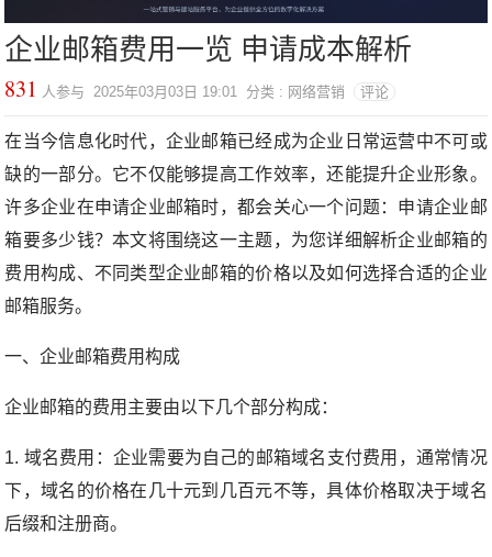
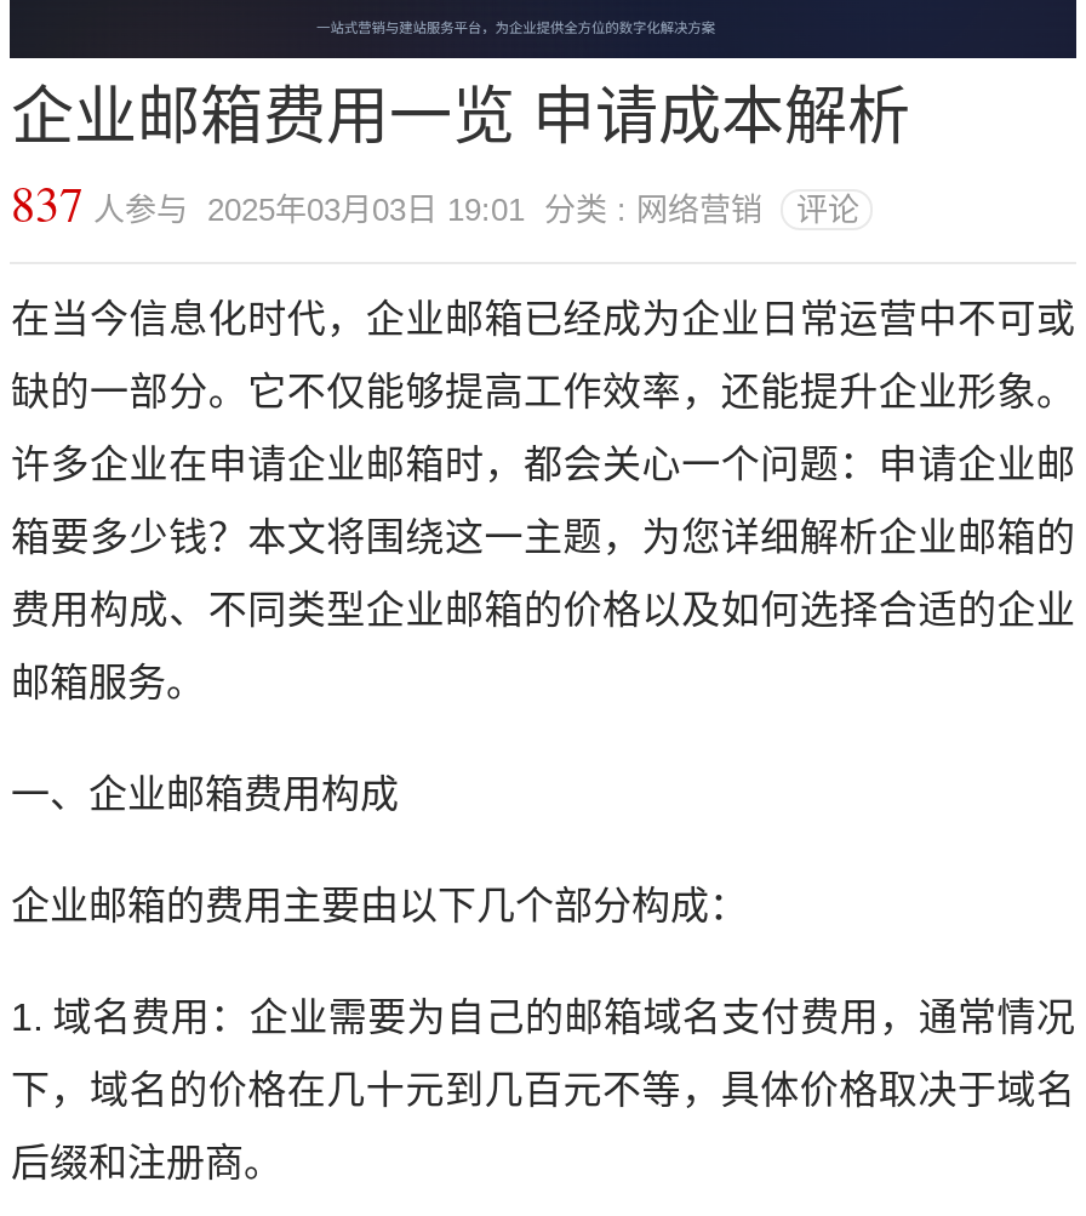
- 831人参与 2025年03月03日 19:01 分类 : 网络营销 评论
+ 837人参与 2025年03月03日 19:01 分类 : 网络营销 评论
